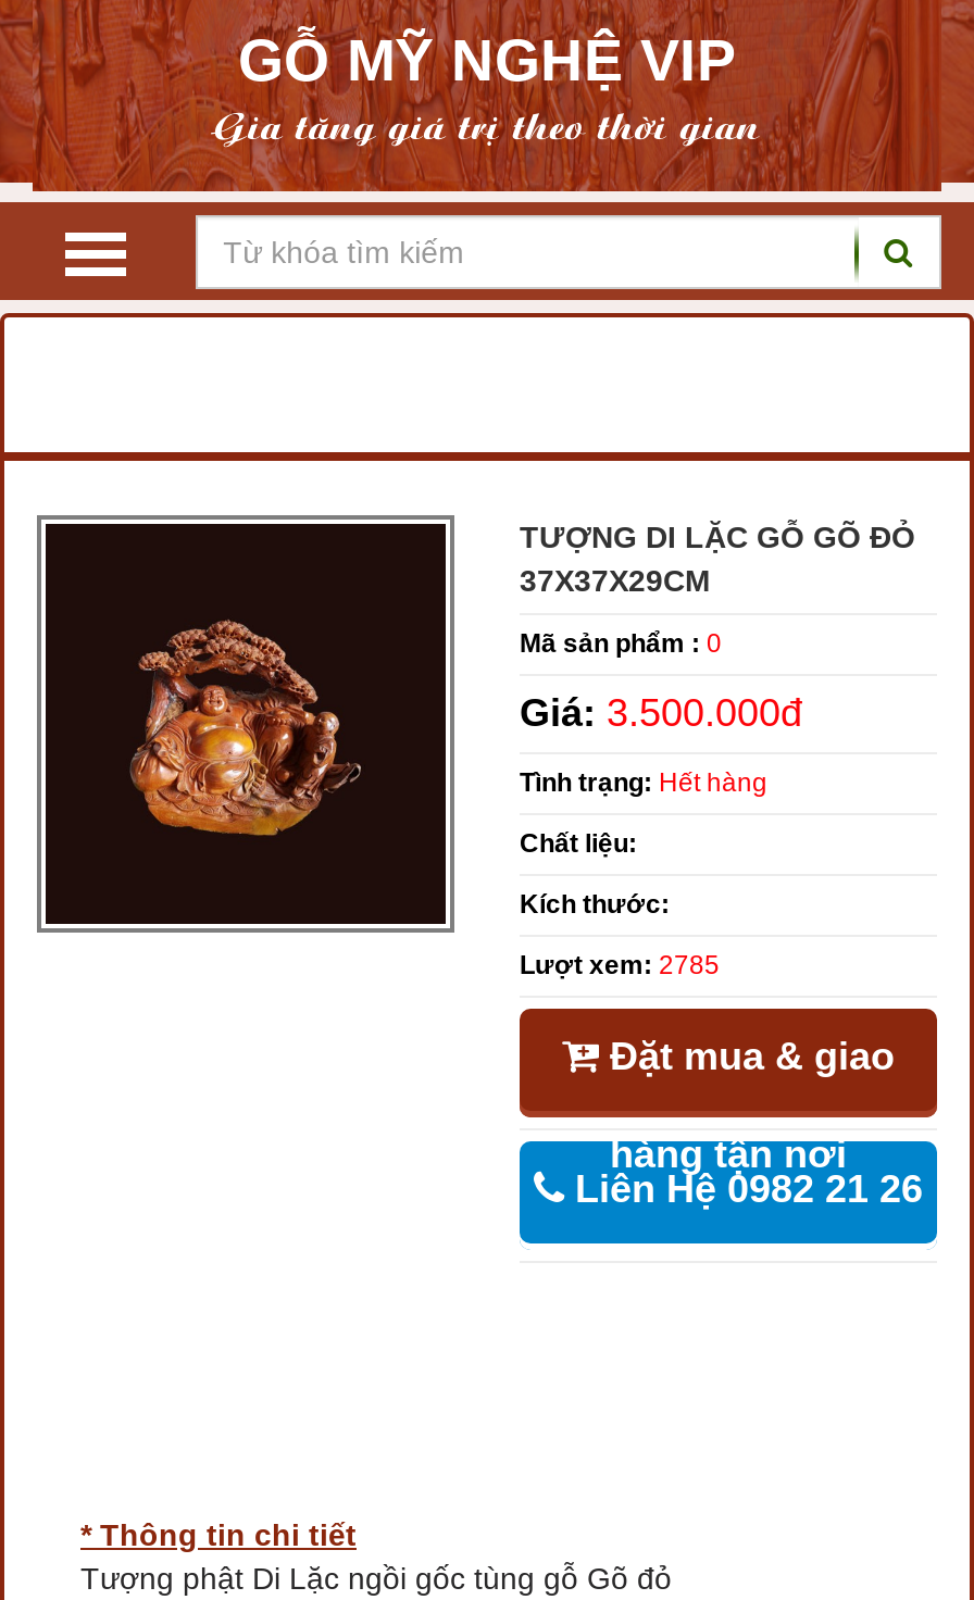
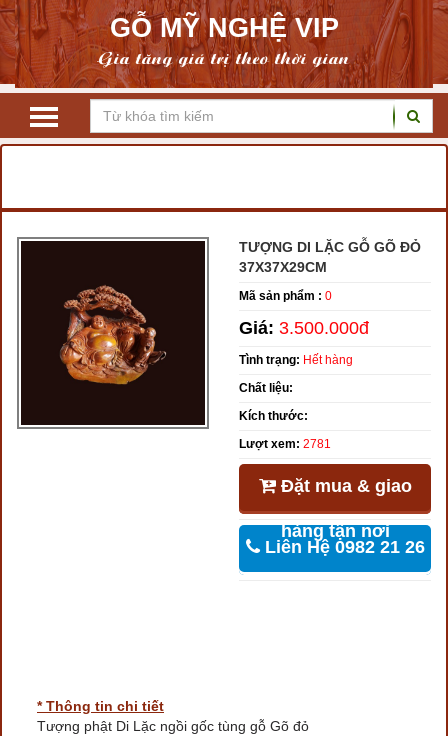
- Lượt xem: 2785
+ Lượt xem: 2781
